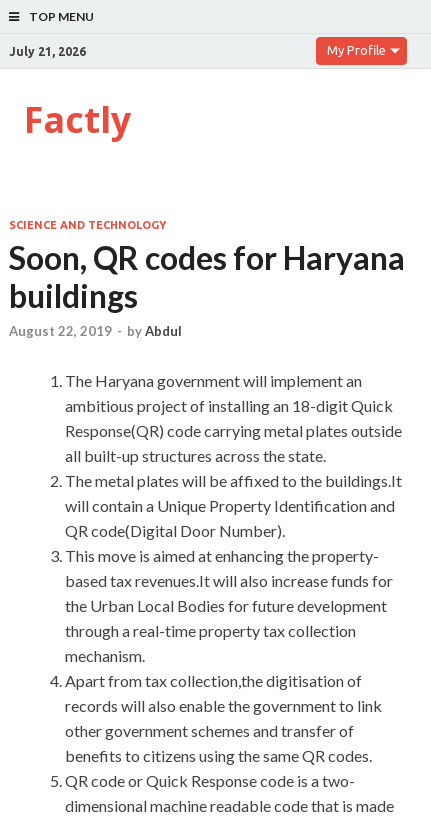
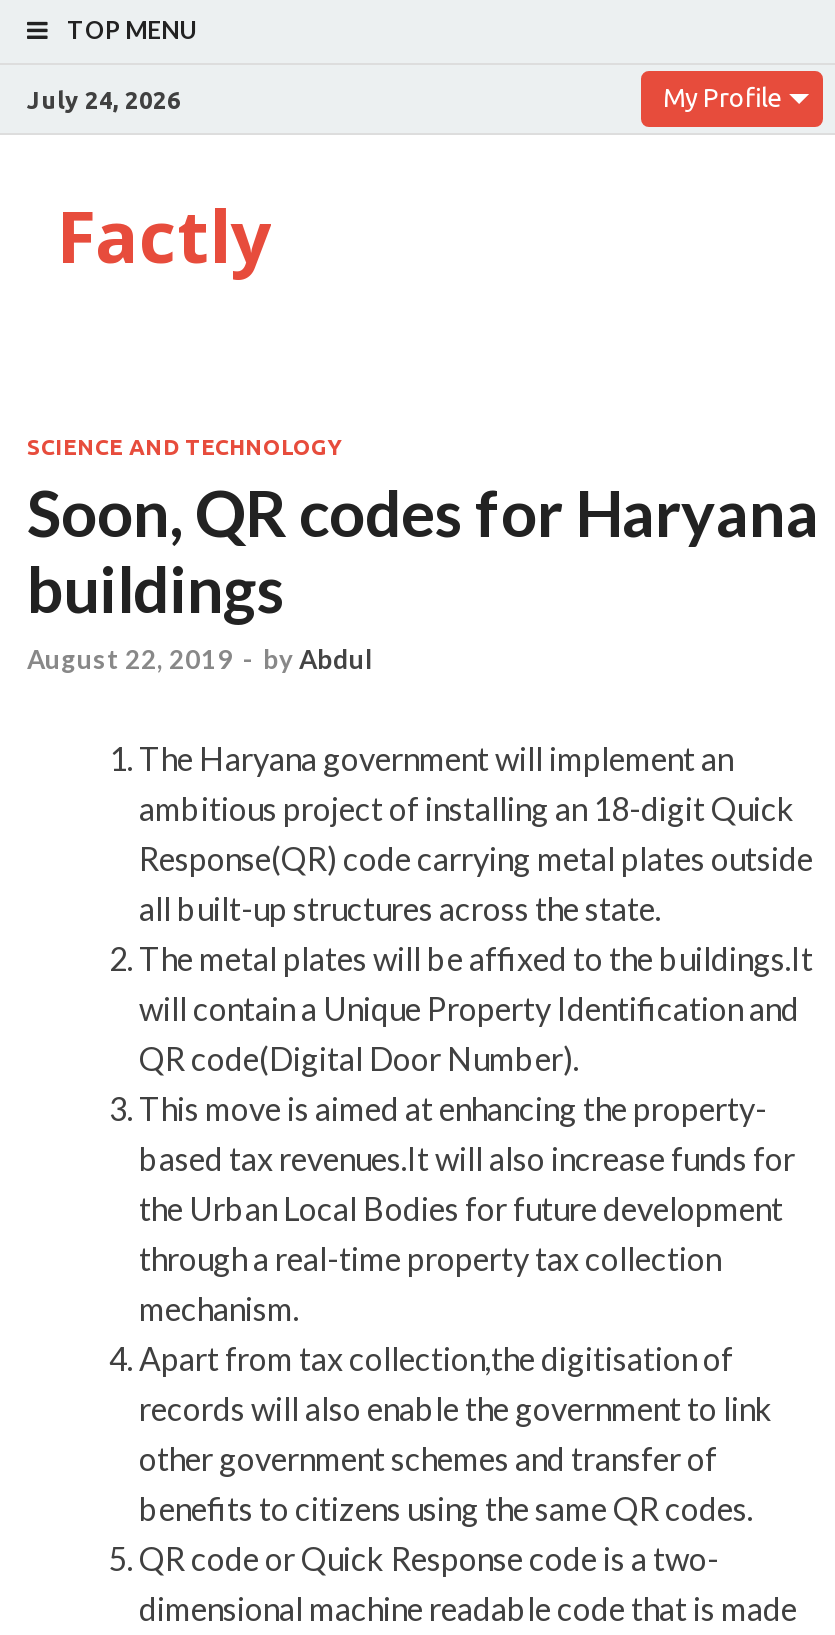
- July 21, 2026
+ July 24, 2026
